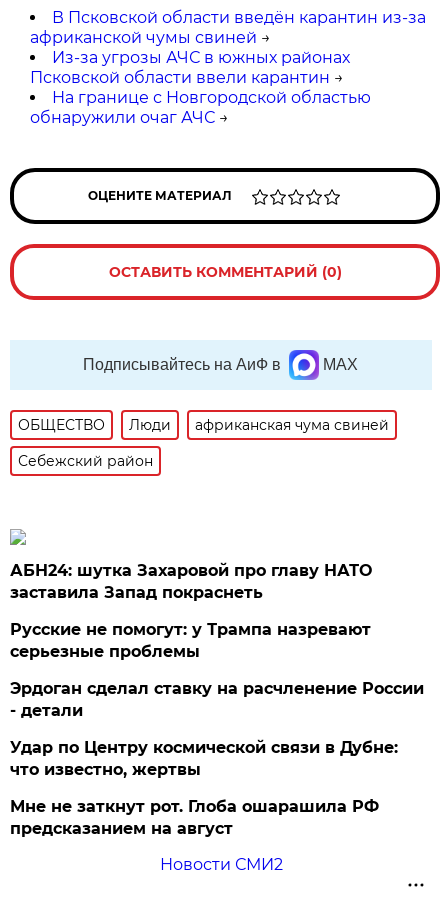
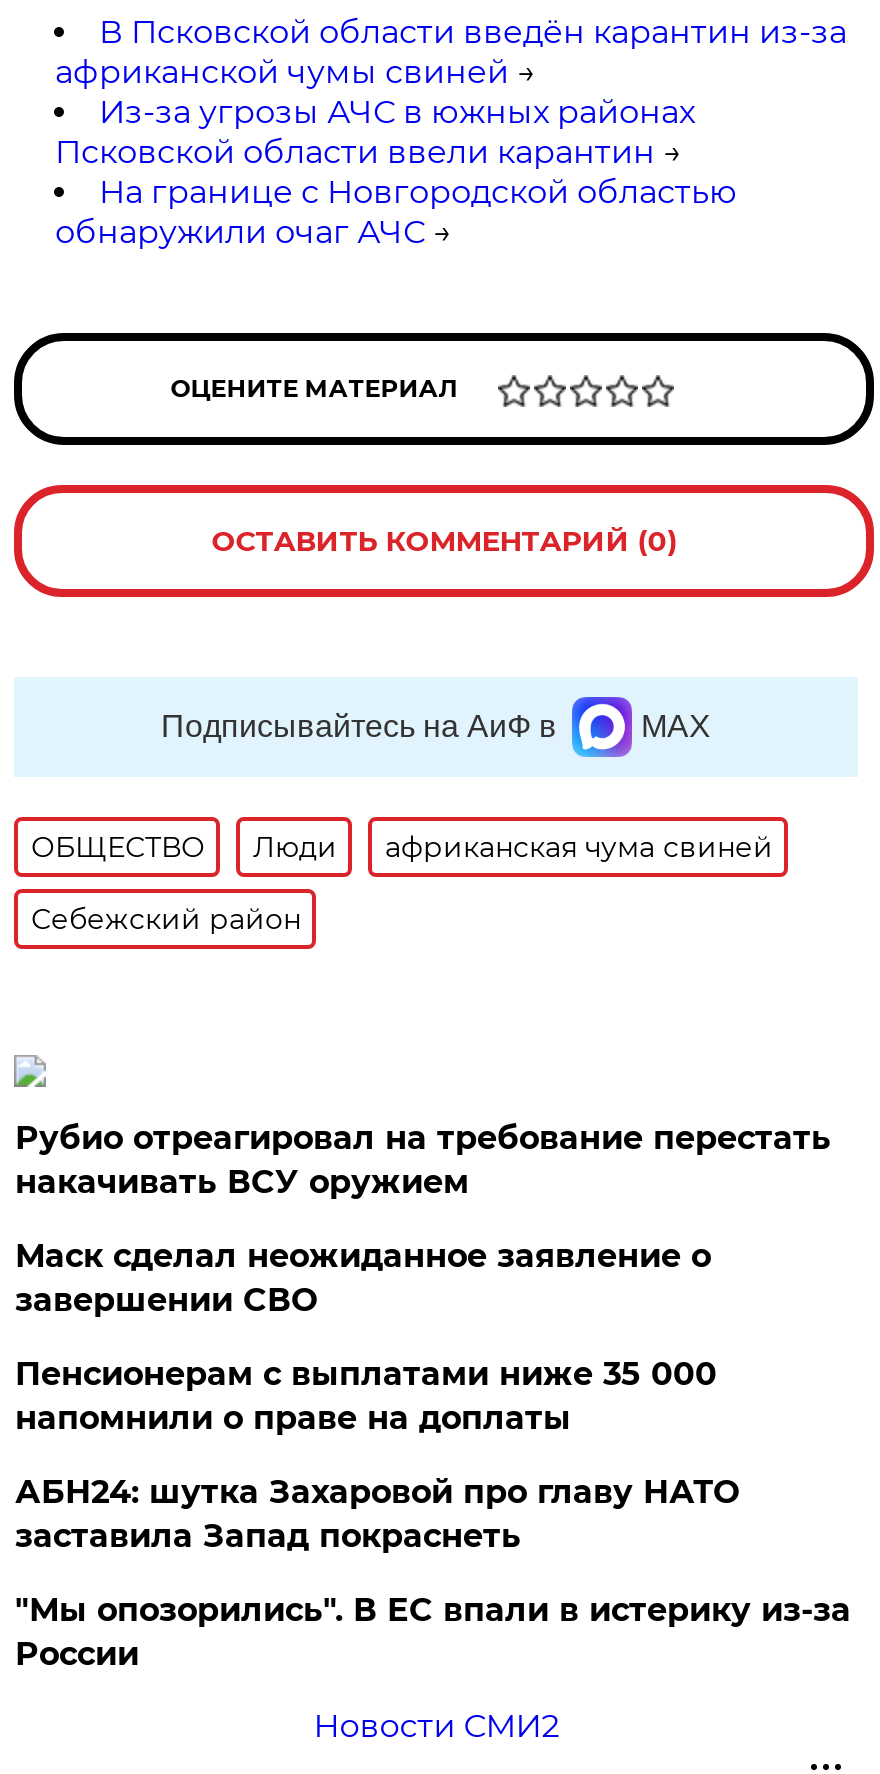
+ Рубио отреагировал на требование перестать
+ накачивать ВСУ оружием
+ Маск сделал неожиданное заявление о
+ завершении СВО
+ Пенсионерам с выплатами ниже 35 000
+ напомнили о праве на доплаты

moved down: АБН24: шутка Захаровой про главу НАТО | заставила Запад покраснеть

- Русские не помогут: у Трампа назревают
- серьезные проблемы
- Эрдоган сделал ставку на расчленение России
- - детали
- Удар по Центру космической связи в Дубне:
- что известно, жертвы
- Мне не заткнут рот. Глоба ошарашила РФ
- предсказанием на август
+ "Мы опозорились". В ЕС впали в истерику из-за
+ России
